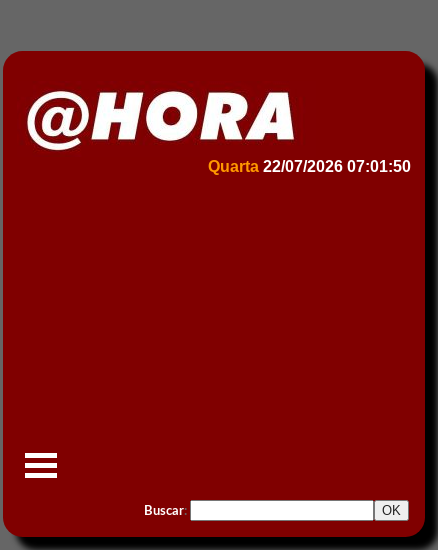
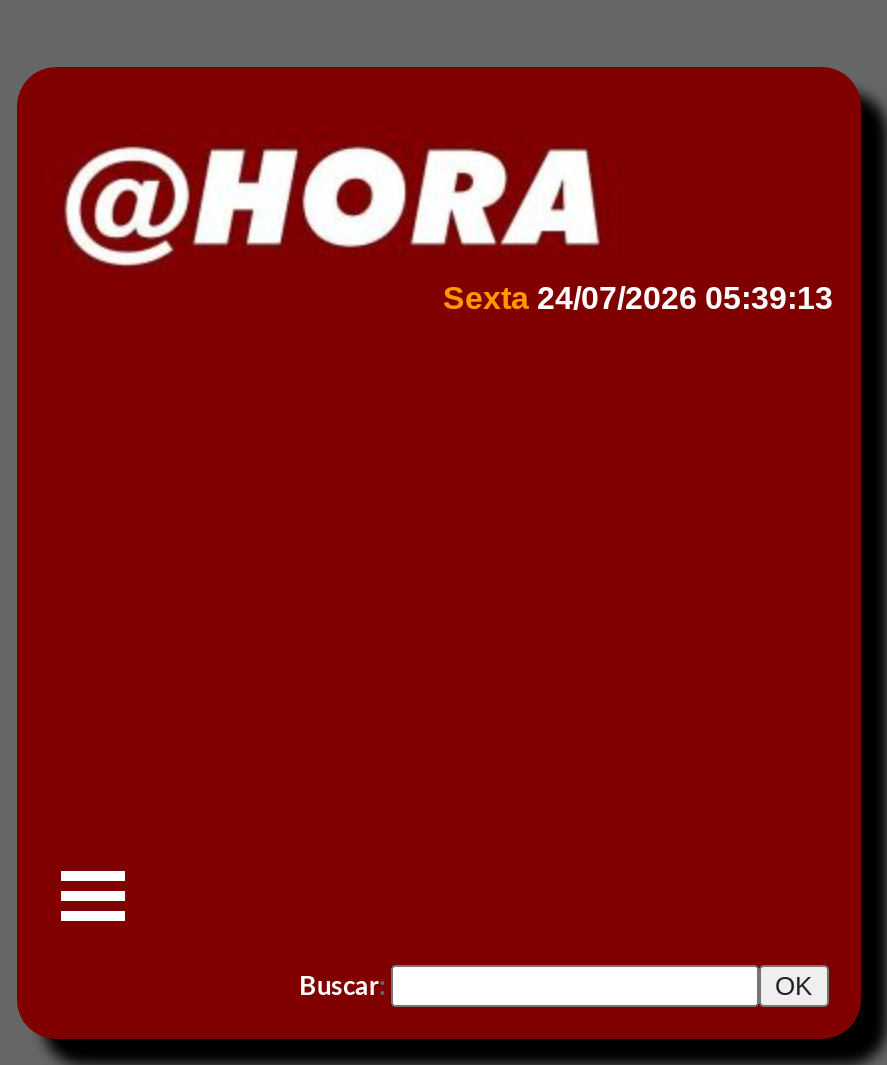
- Quarta 22/07/2026 07:01:50
+ Sexta 24/07/2026 05:39:13
